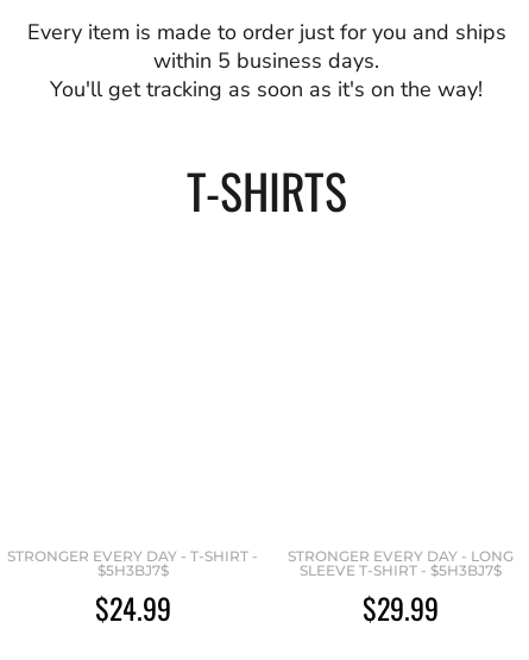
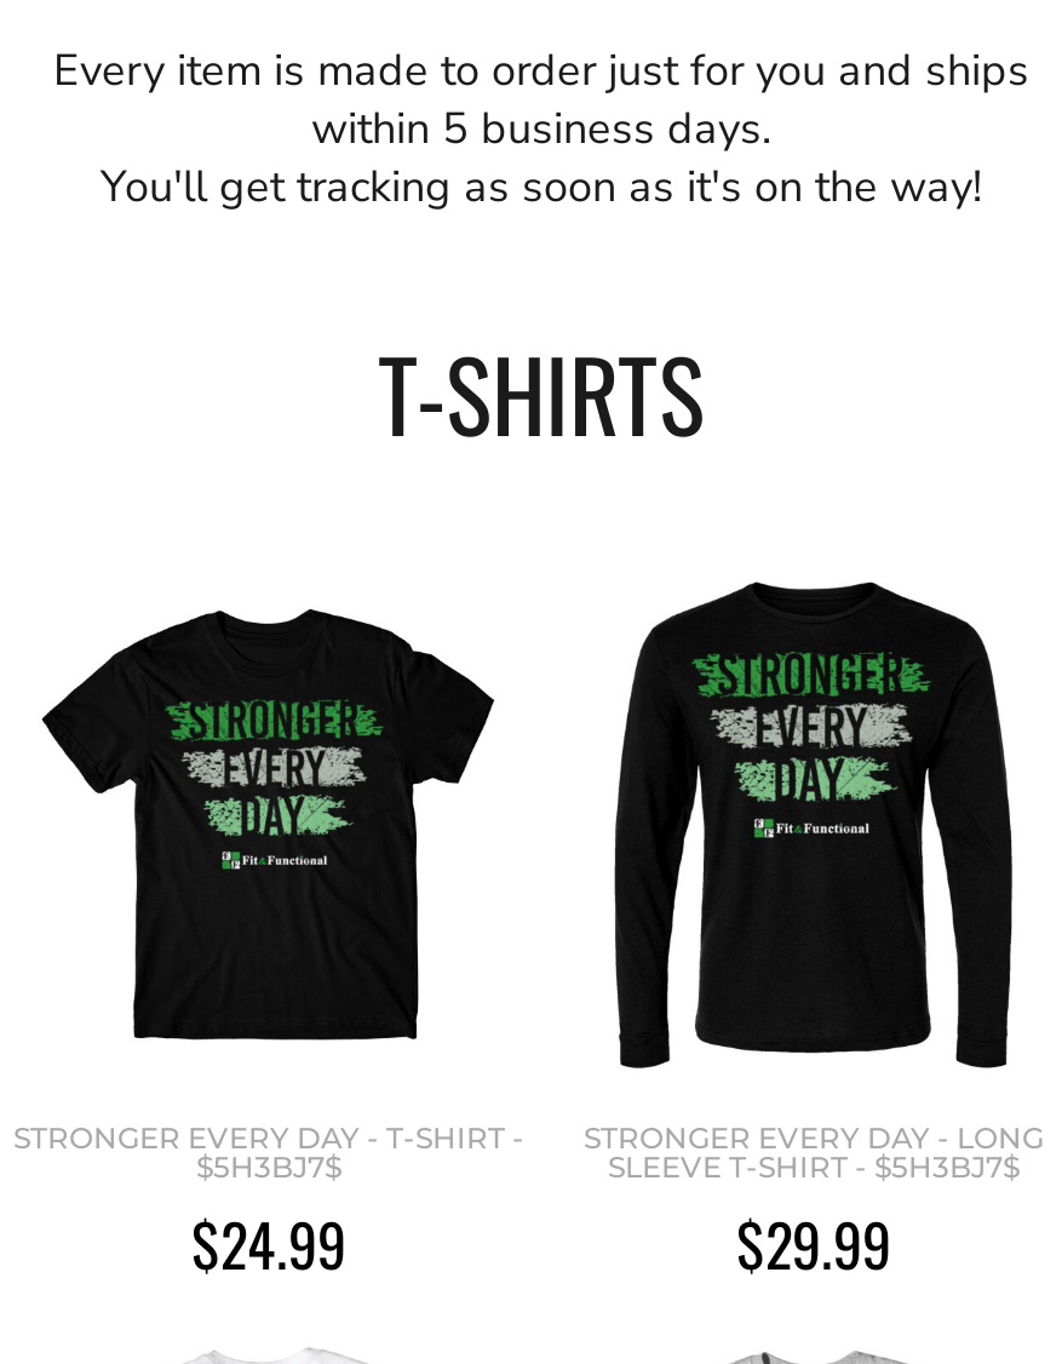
+ [image]

+ [image]
